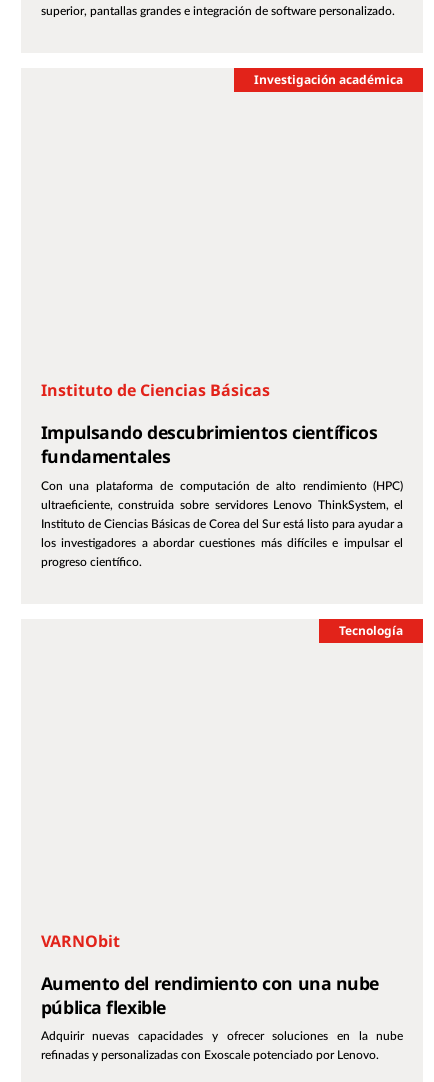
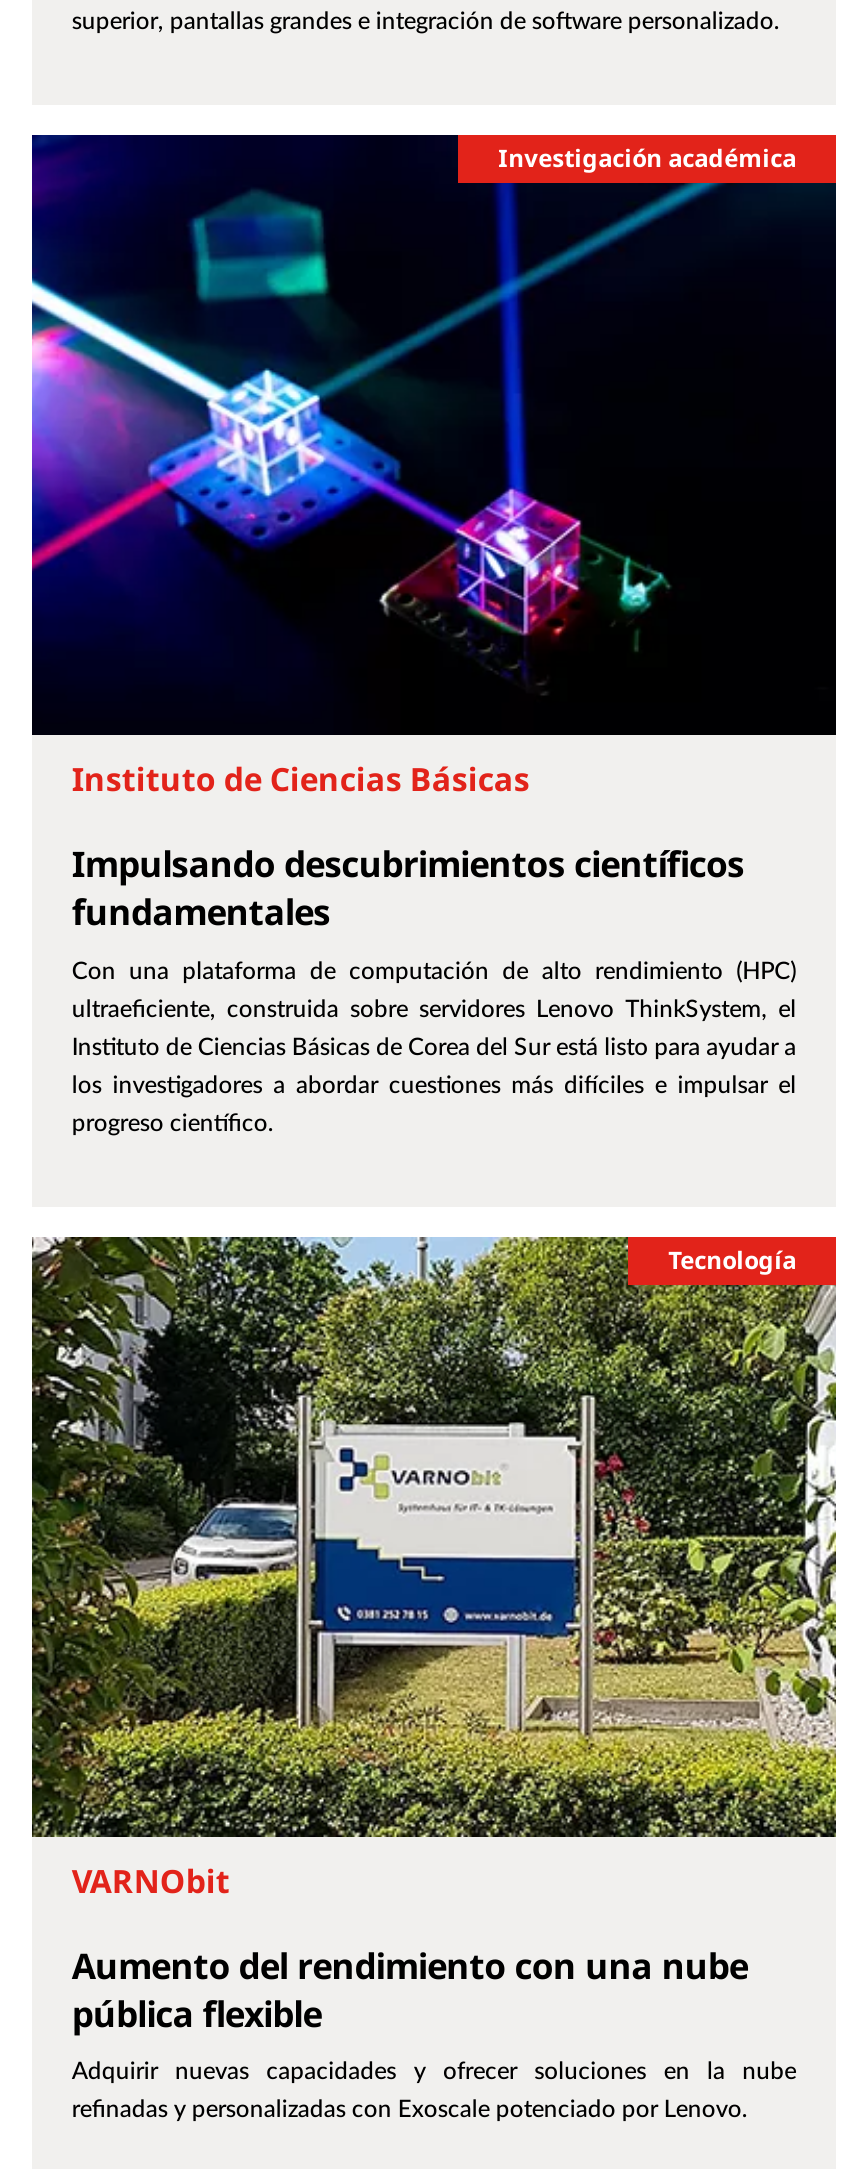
+ [image]

+ [image]
